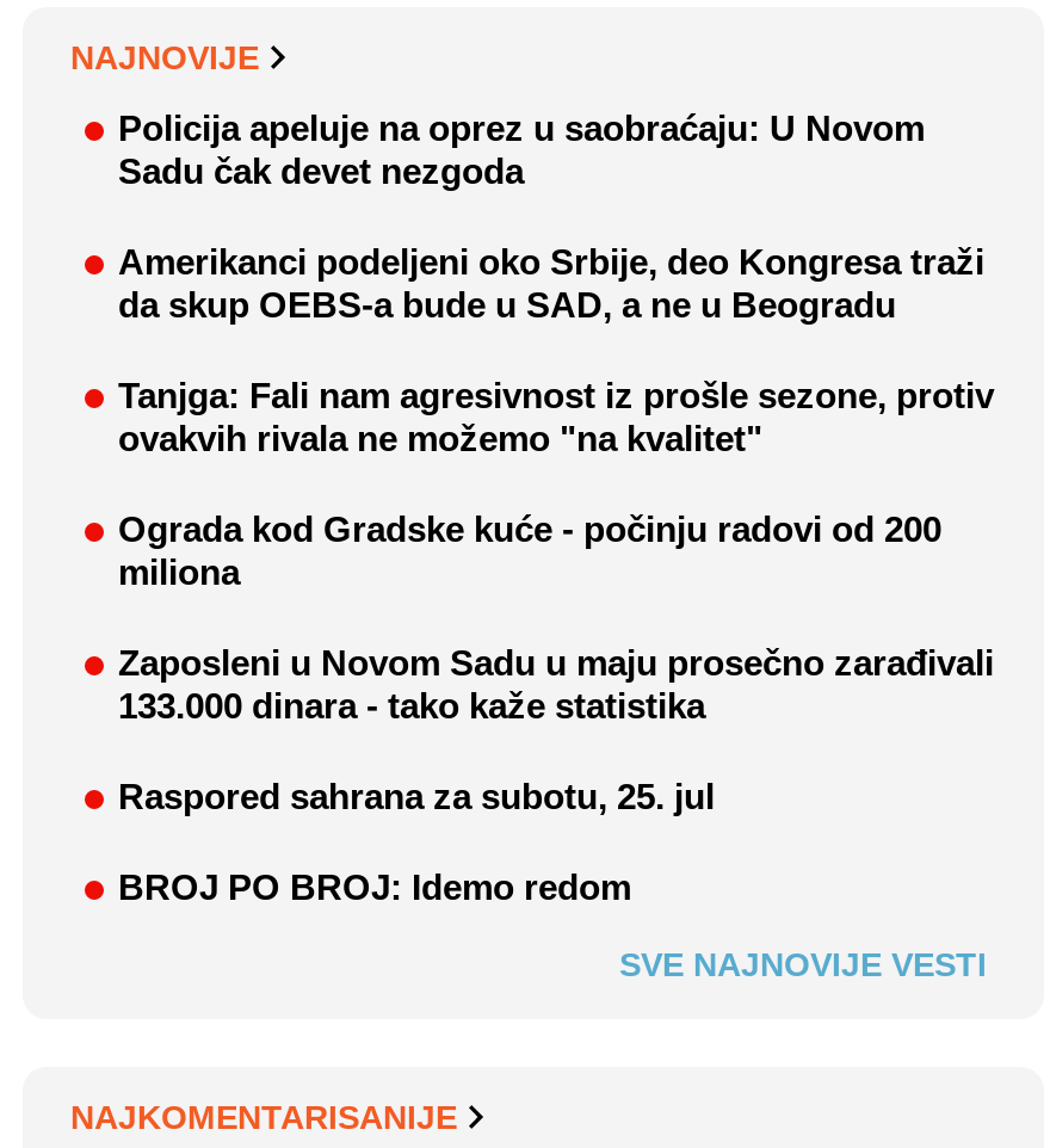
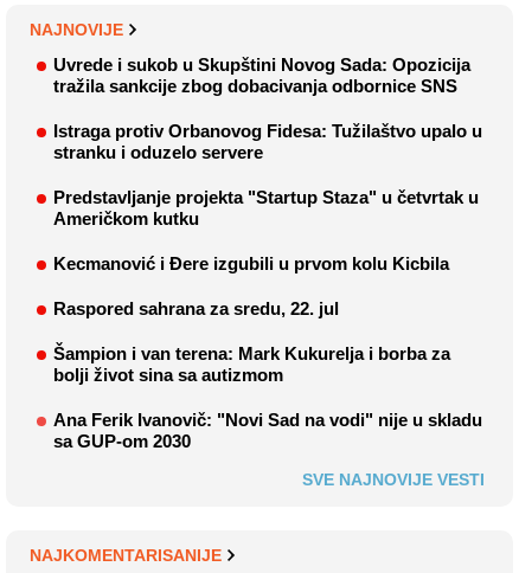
- Policija apeluje na oprez u saobraćaju: U Novom
- Sadu čak devet nezgoda
+ Uvrede i sukob u Skupštini Novog Sada: Opozicija
+ tražila sankcije zbog dobacivanja odbornice SNS

- Amerikanci podeljeni oko Srbije, deo Kongresa traži
- da skup OEBS-a bude u SAD, a ne u Beogradu
+ Istraga protiv Orbanovog Fidesa: Tužilaštvo upalo u
+ stranku i oduzelo servere

- Tanjga: Fali nam agresivnost iz prošle sezone, protiv
- ovakvih rivala ne možemo "na kvalitet"
+ Predstavljanje projekta "Startup Staza" u četvrtak u
+ Američkom kutku

- Ograda kod Gradske kuće - počinju radovi od 200
- miliona
+ Kecmanović i Đere izgubili u prvom kolu Kicbila

- Zaposleni u Novom Sadu u maju prosečno zarađivali
- 133.000 dinara - tako kaže statistika
+ Raspored sahrana za sredu, 22. jul

- Raspored sahrana za subotu, 25. jul
+ Šampion i van terena: Mark Kukurelja i borba za
+ bolji život sina sa autizmom

- BROJ PO BROJ: Idemo redom
+ Ana Ferik Ivanovič: "Novi Sad na vodi" nije u skladu
+ sa GUP-om 2030
